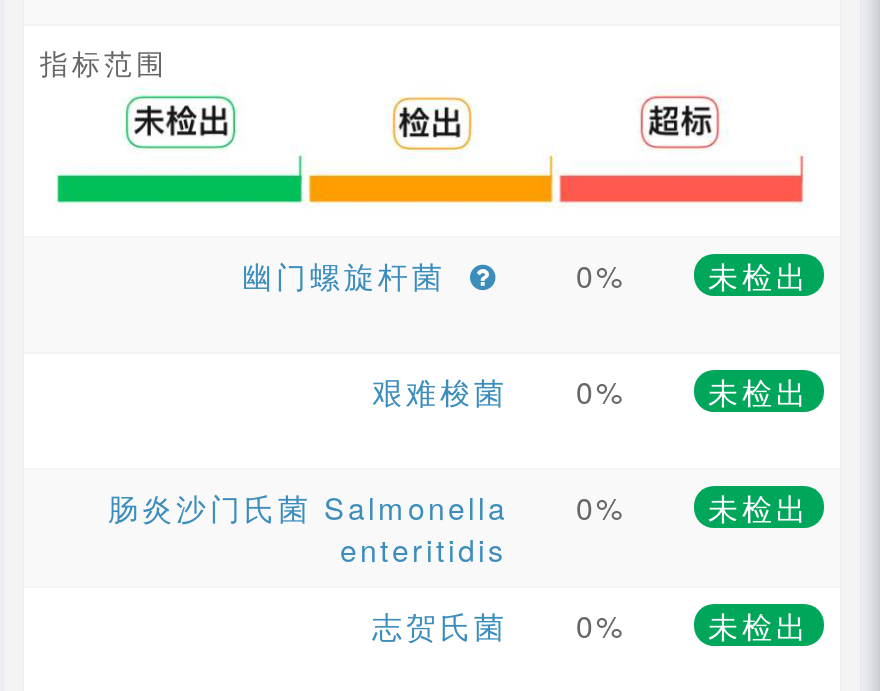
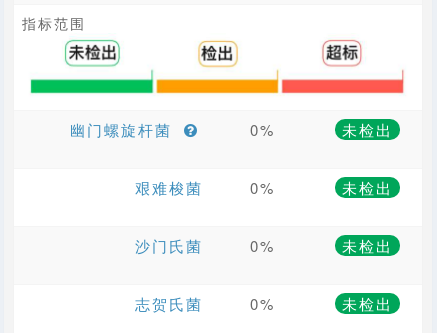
- 肠炎沙门氏菌 Salmonella
- enteritidis
+ 沙门氏菌
